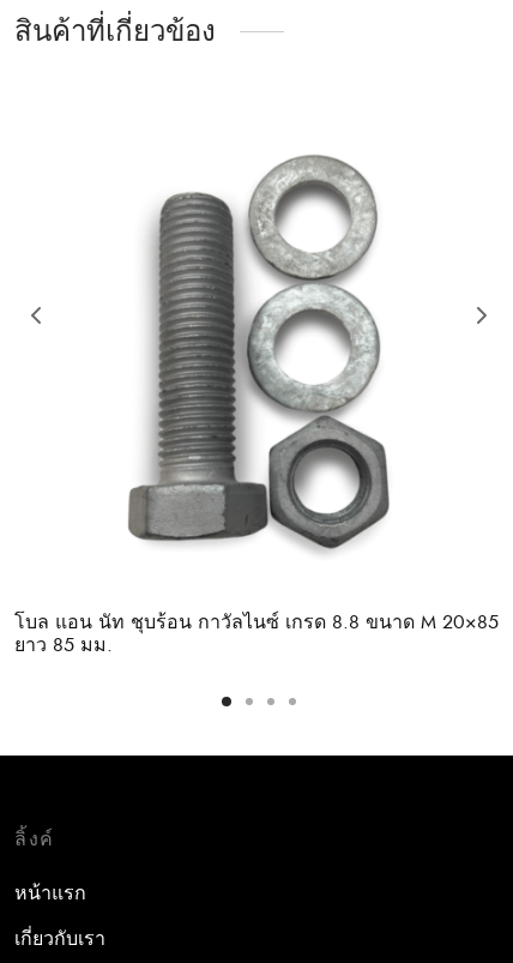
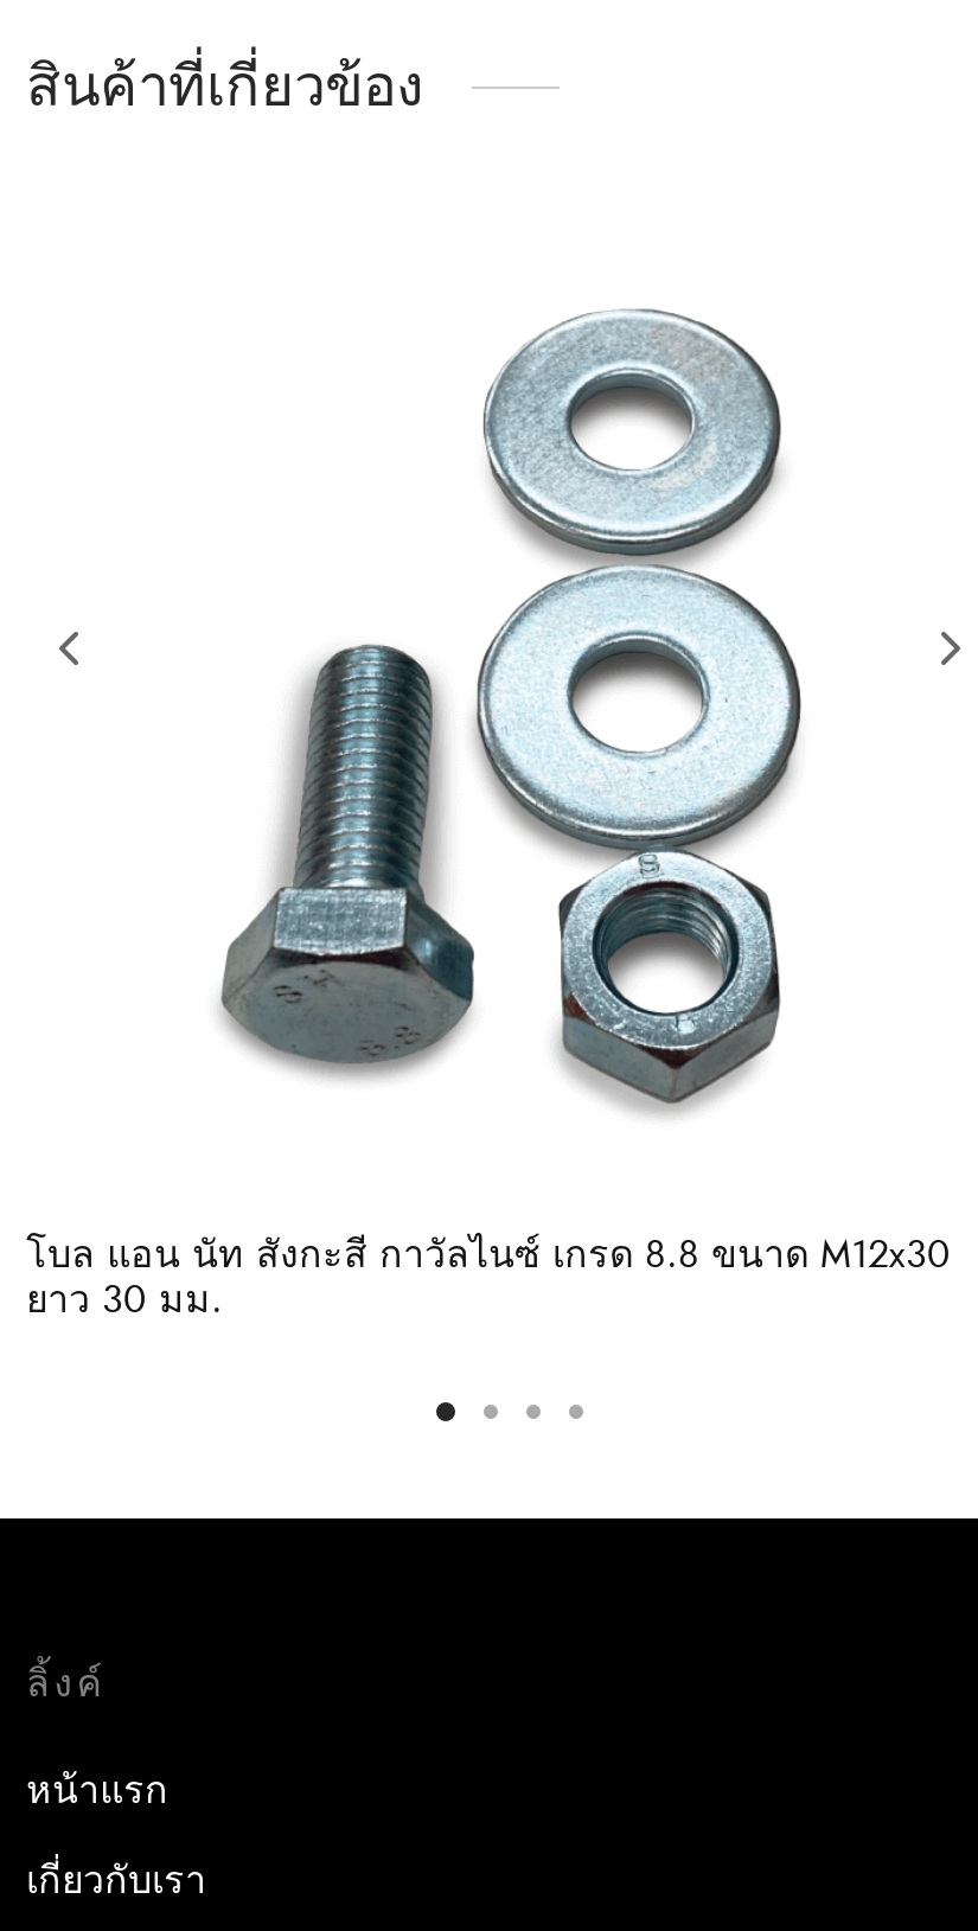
- [image]
+ [image]

- โบล แอน นัท ชุบร้อน กาวัลไนซ์ เกรด 8.8 ขนาด M 20×85
- ยาว 85 มม.
+ โบล แอน นัท สังกะสี กาวัลไนซ์ เกรด 8.8 ขนาด M12x30
+ ยาว 30 มม.
